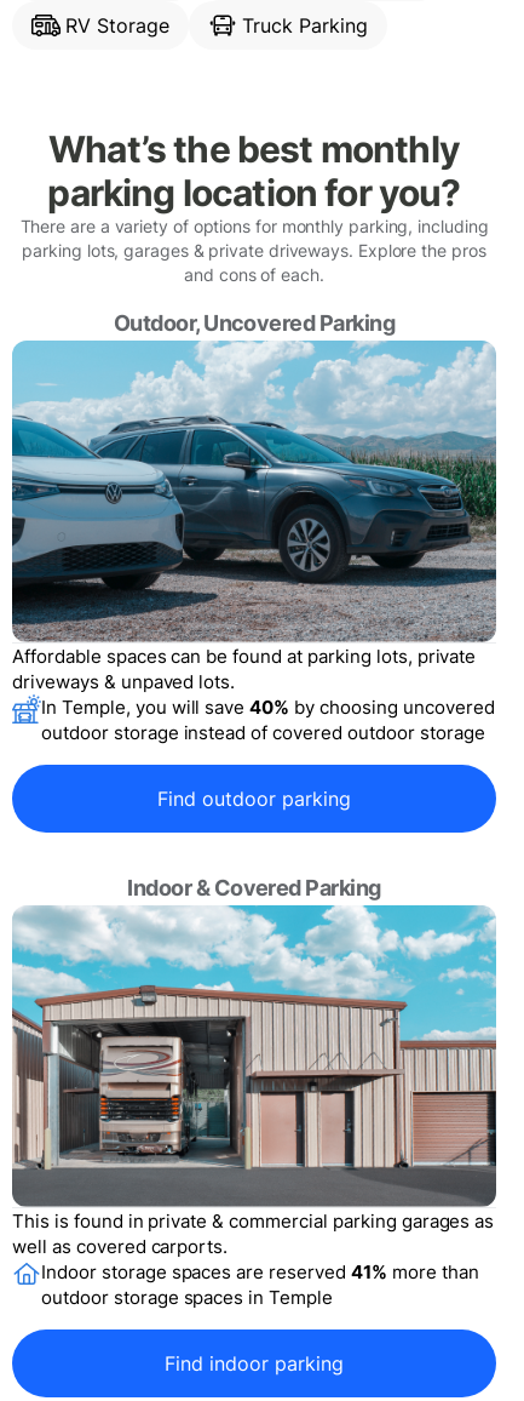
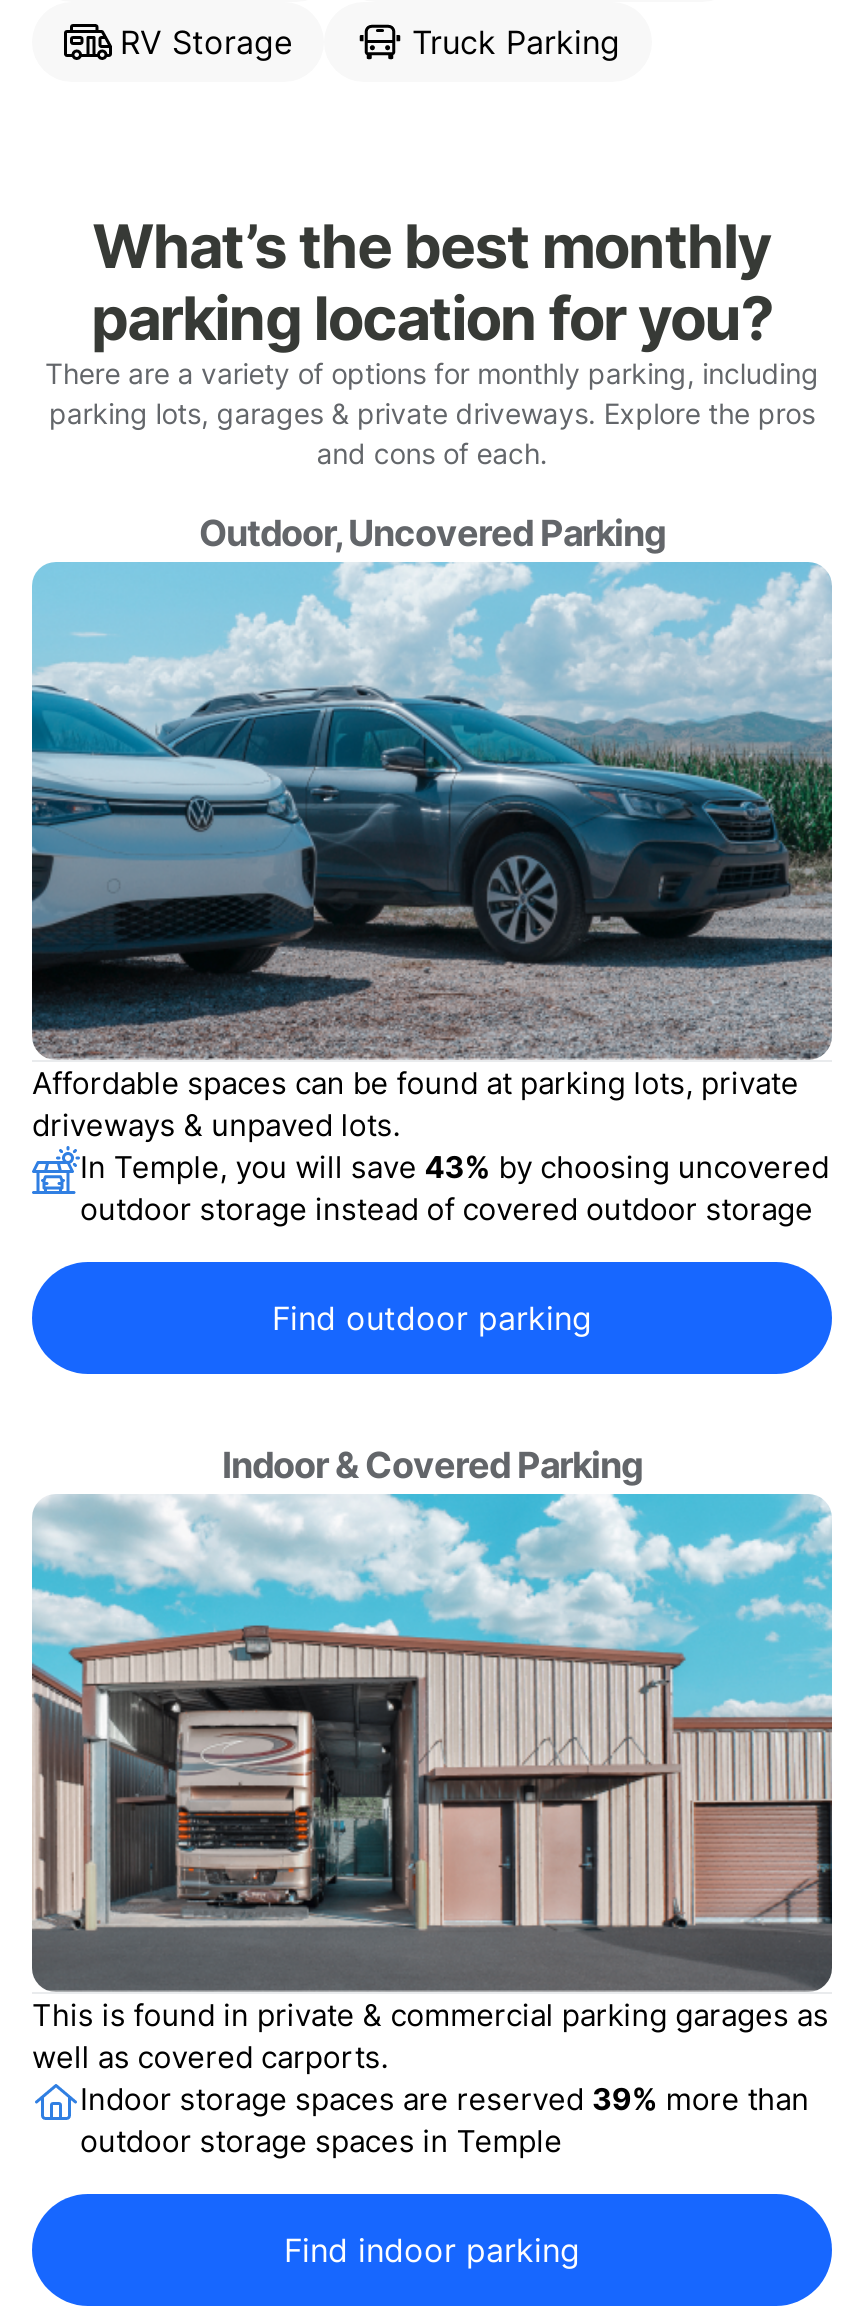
- In Temple, you will save 40% by choosing uncovered
+ In Temple, you will save 43% by choosing uncovered

- Indoor storage spaces are reserved 41% more than
+ Indoor storage spaces are reserved 39% more than
